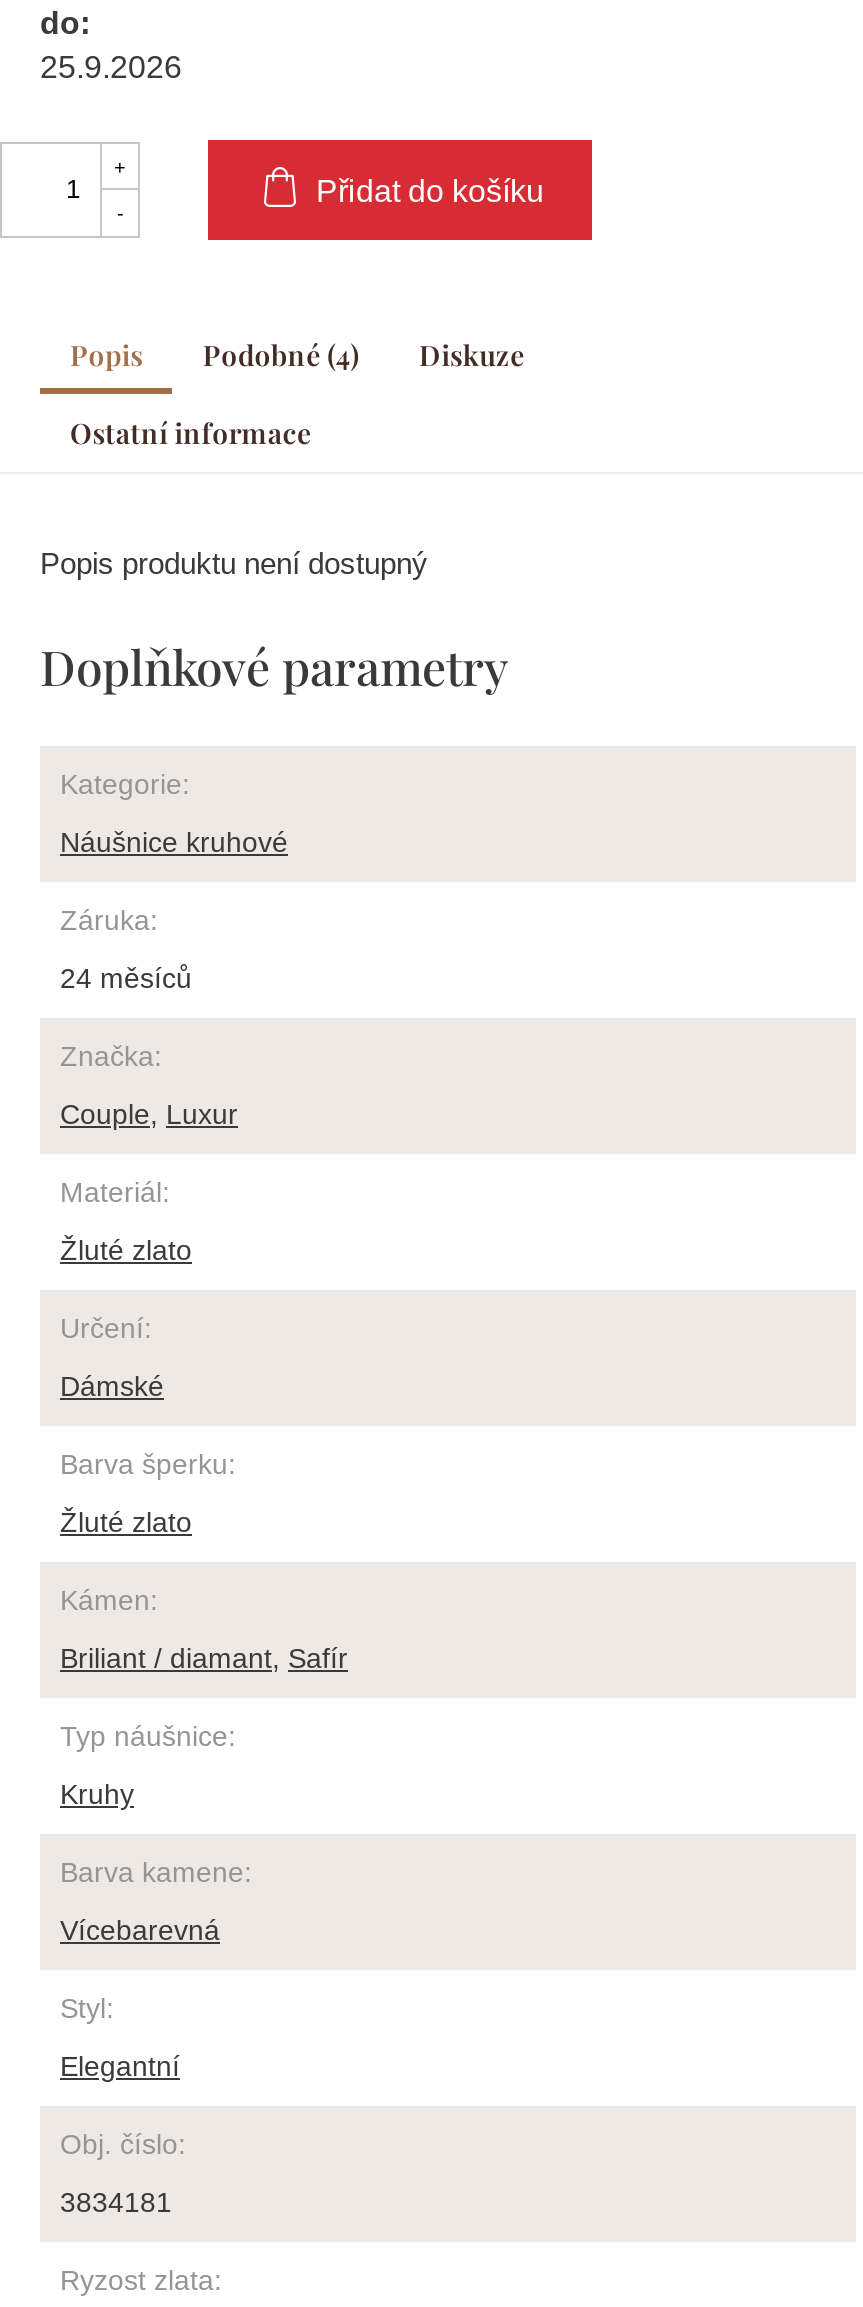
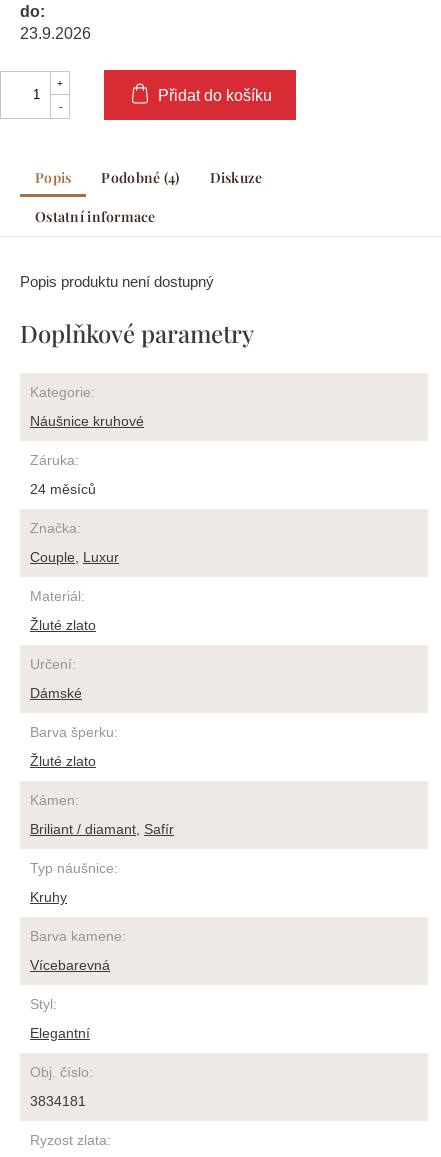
- 25.9.2026
+ 23.9.2026
